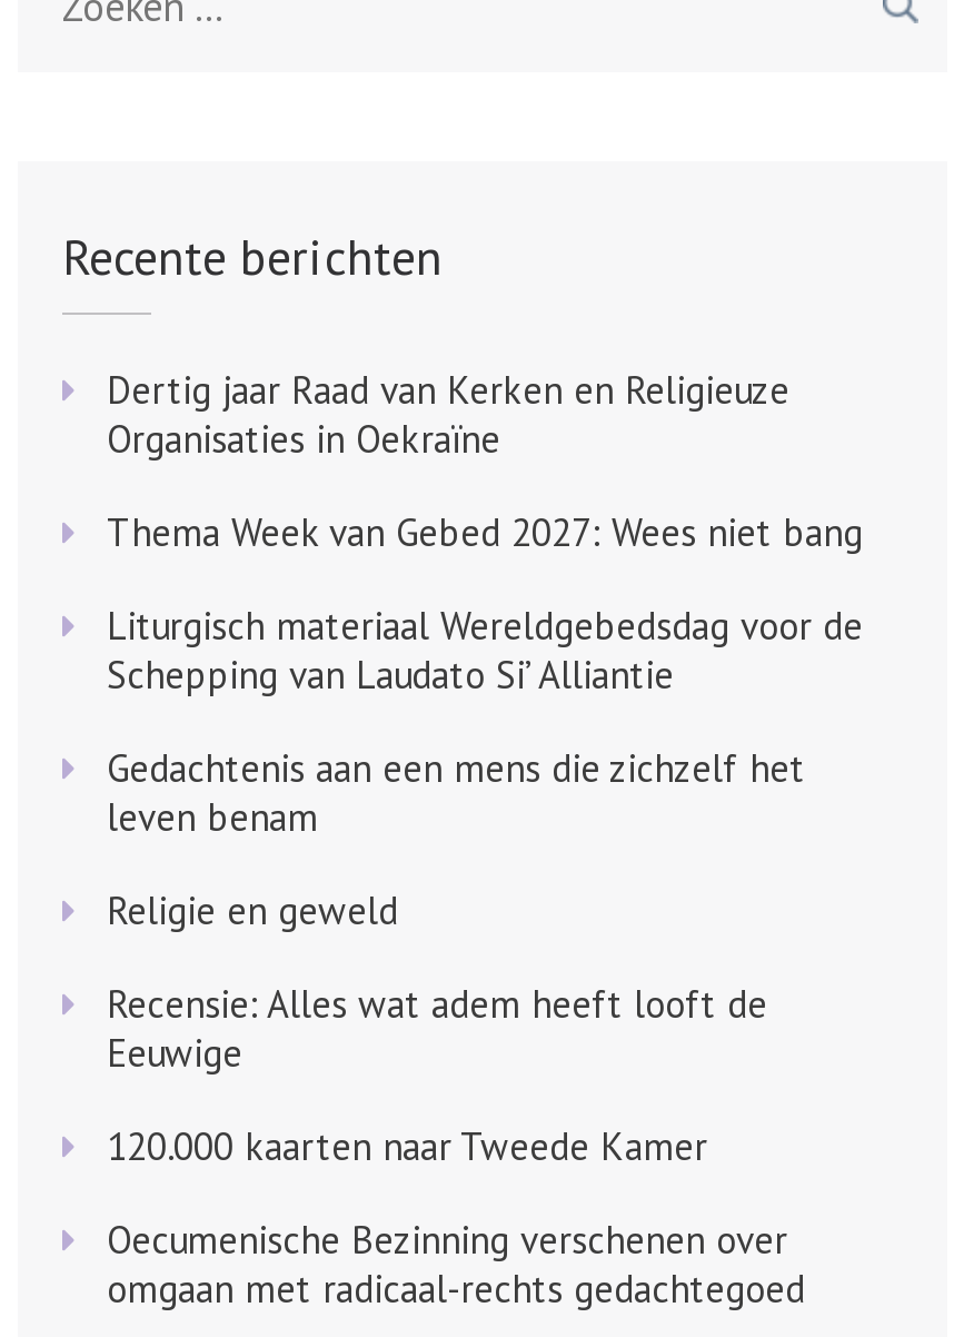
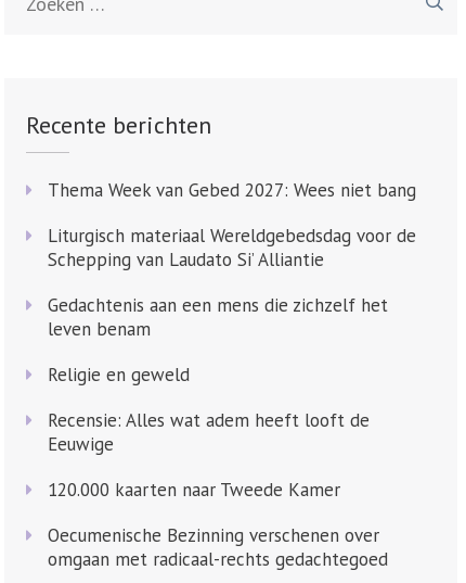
- Dertig jaar Raad van Kerken en Religieuze
- Organisaties in Oekraïne
